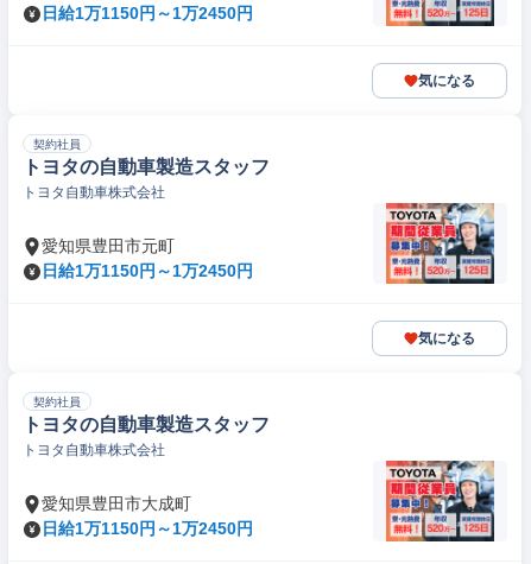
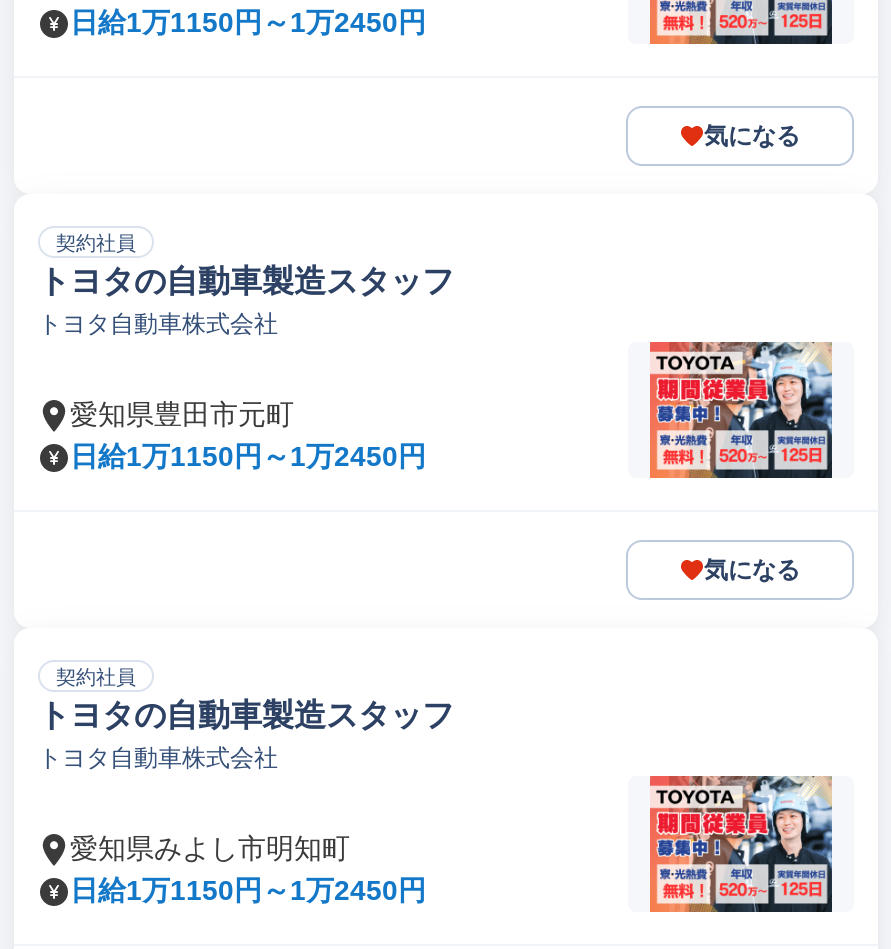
- 愛知県豊田市大成町
+ 愛知県みよし市明知町
